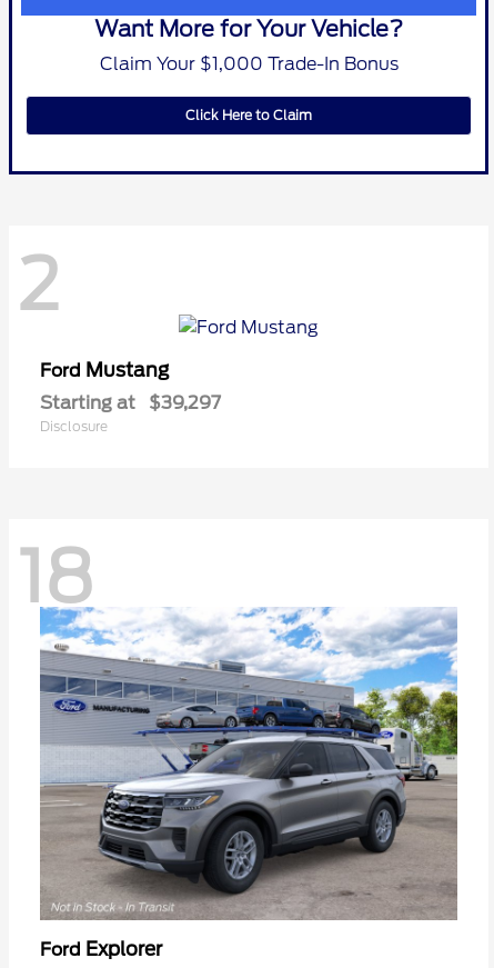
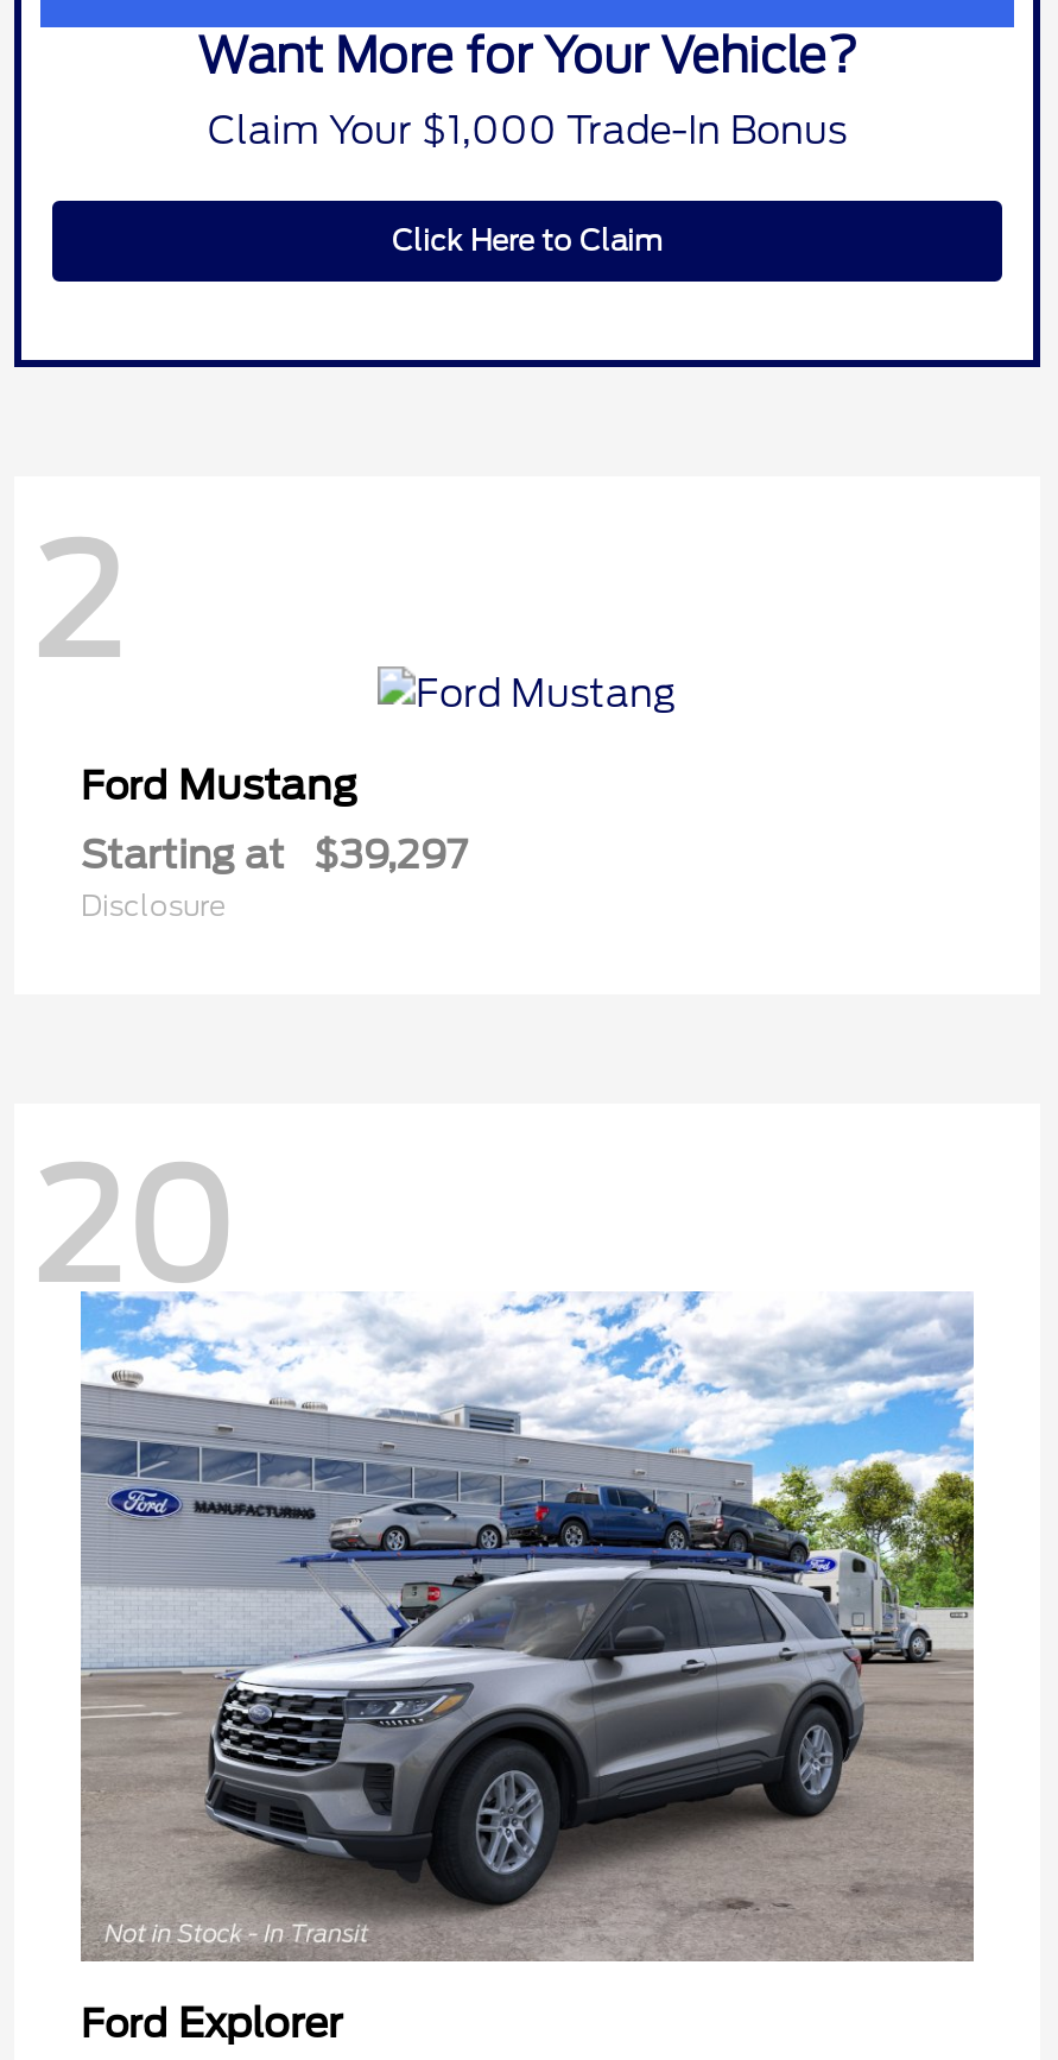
- 18
+ 20
